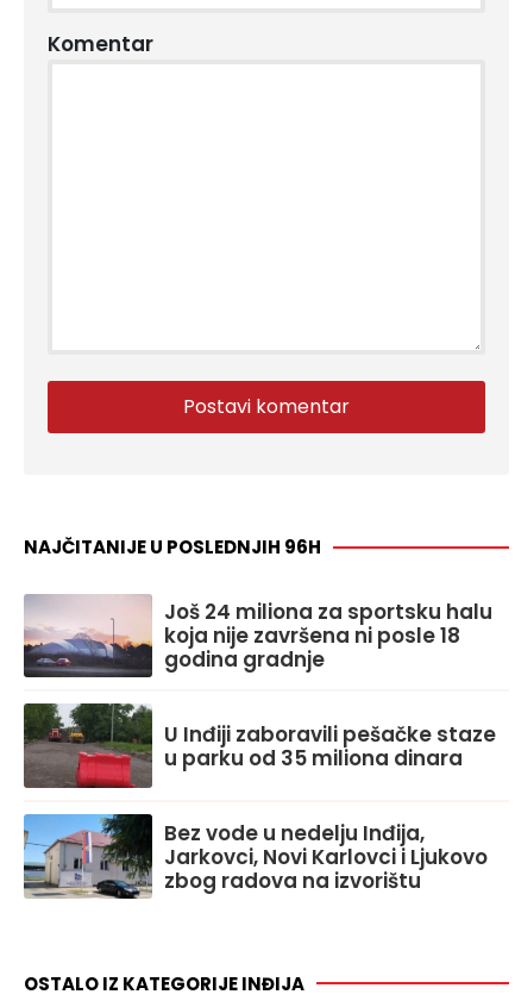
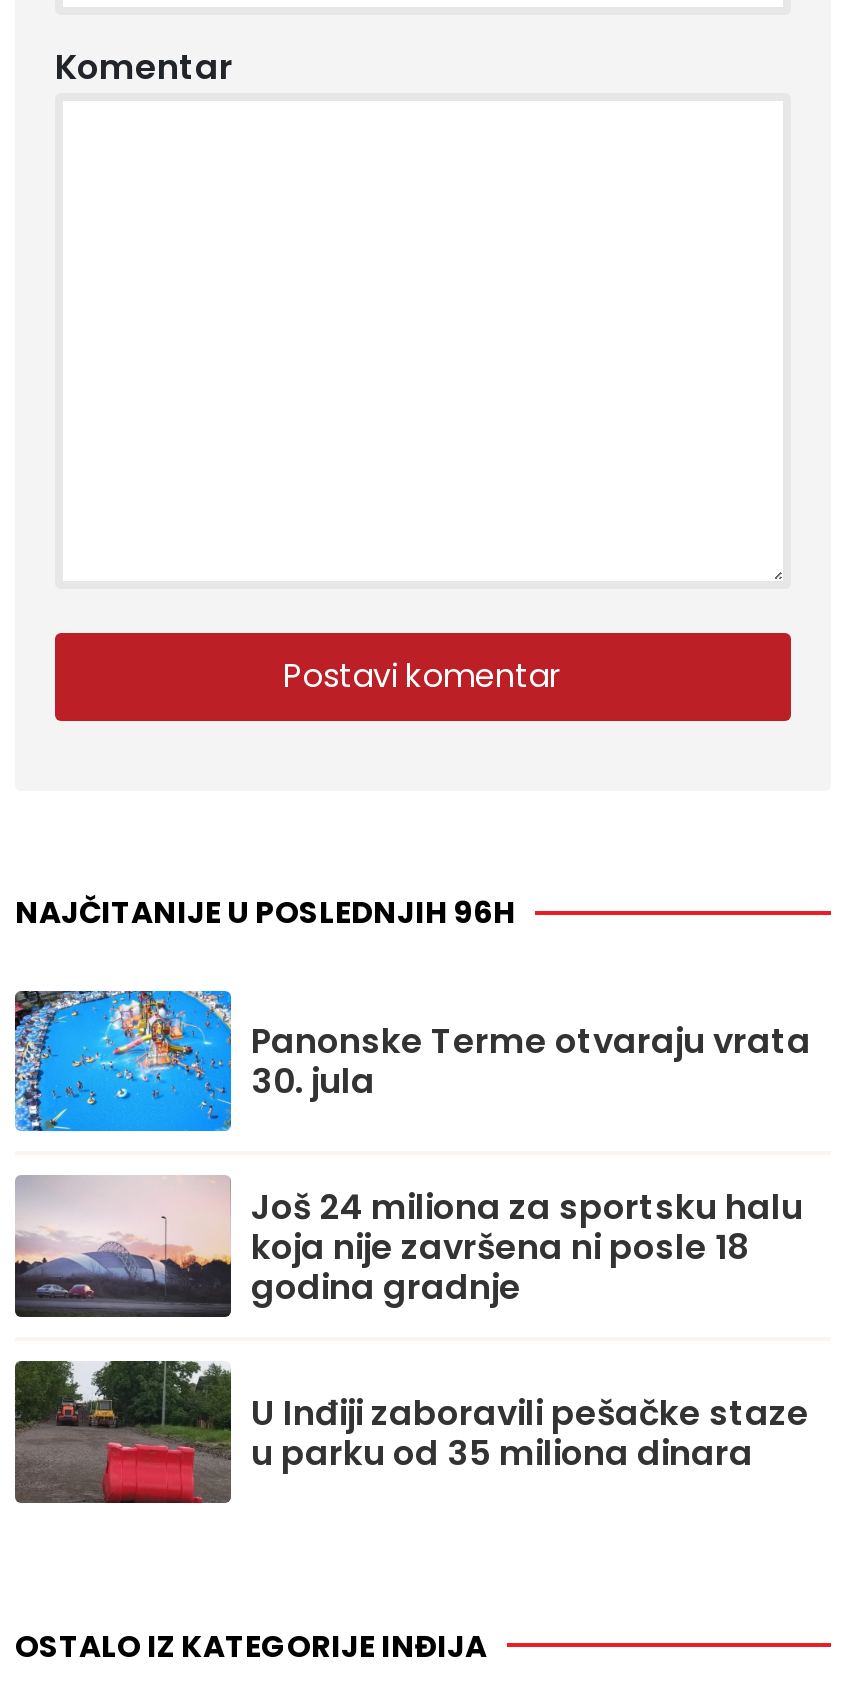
+ [image]
+ Panonske Terme otvaraju vrata
+ 30. jula

moved down: [image] | Još 24 miliona za sportsku halu | koja nije završena ni posle 18 | godina gradnje | U Inđiji zaboravili pešačke staze | u parku od 35 miliona dinara

- [image]
- Bez vode u nedelju Inđija,
- Jarkovci, Novi Karlovci i Ljukovo
- zbog radova na izvorištu
